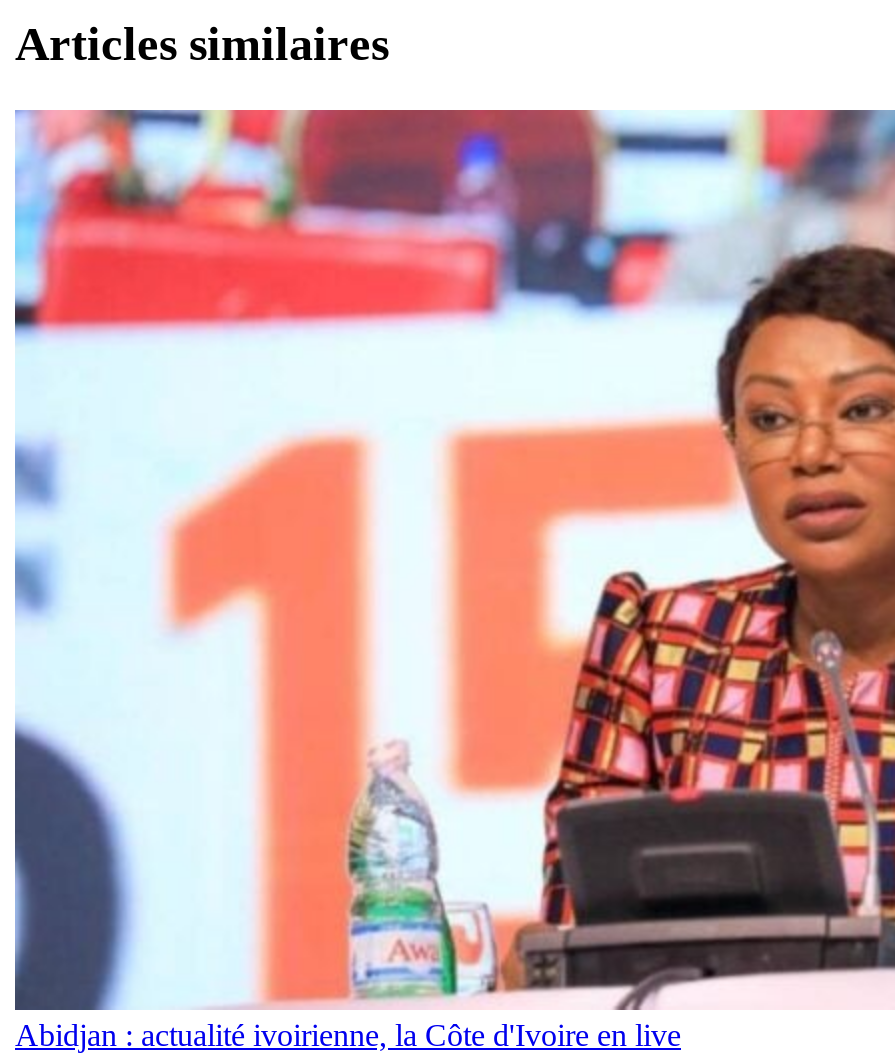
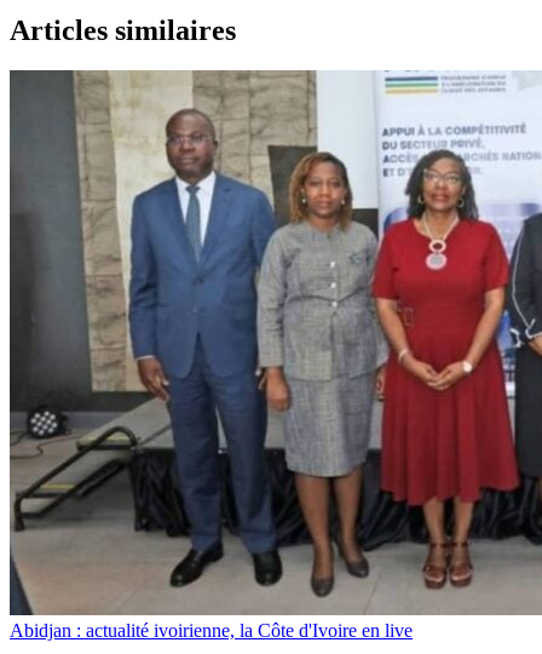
- [image]
+ [image]
